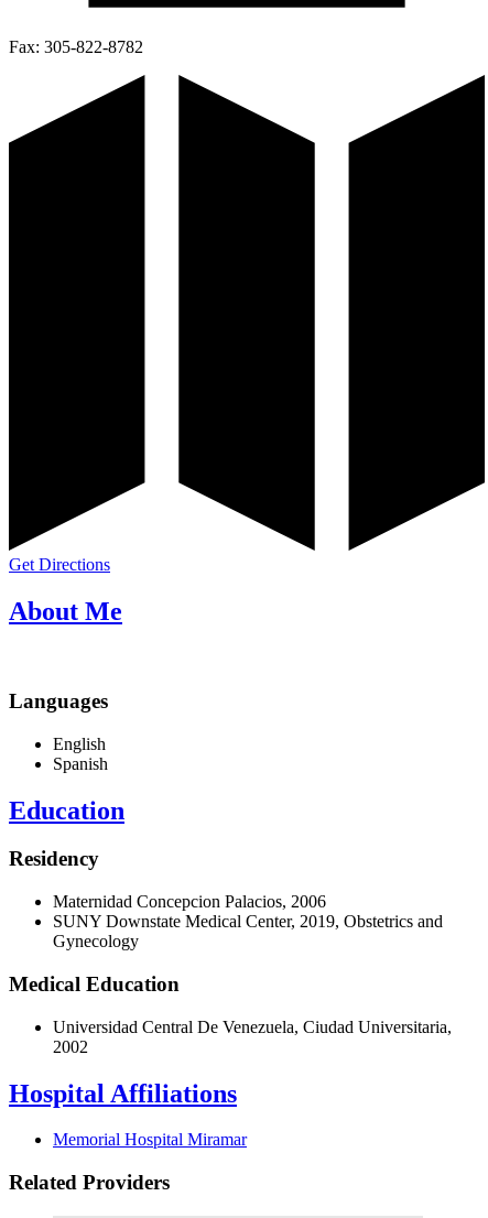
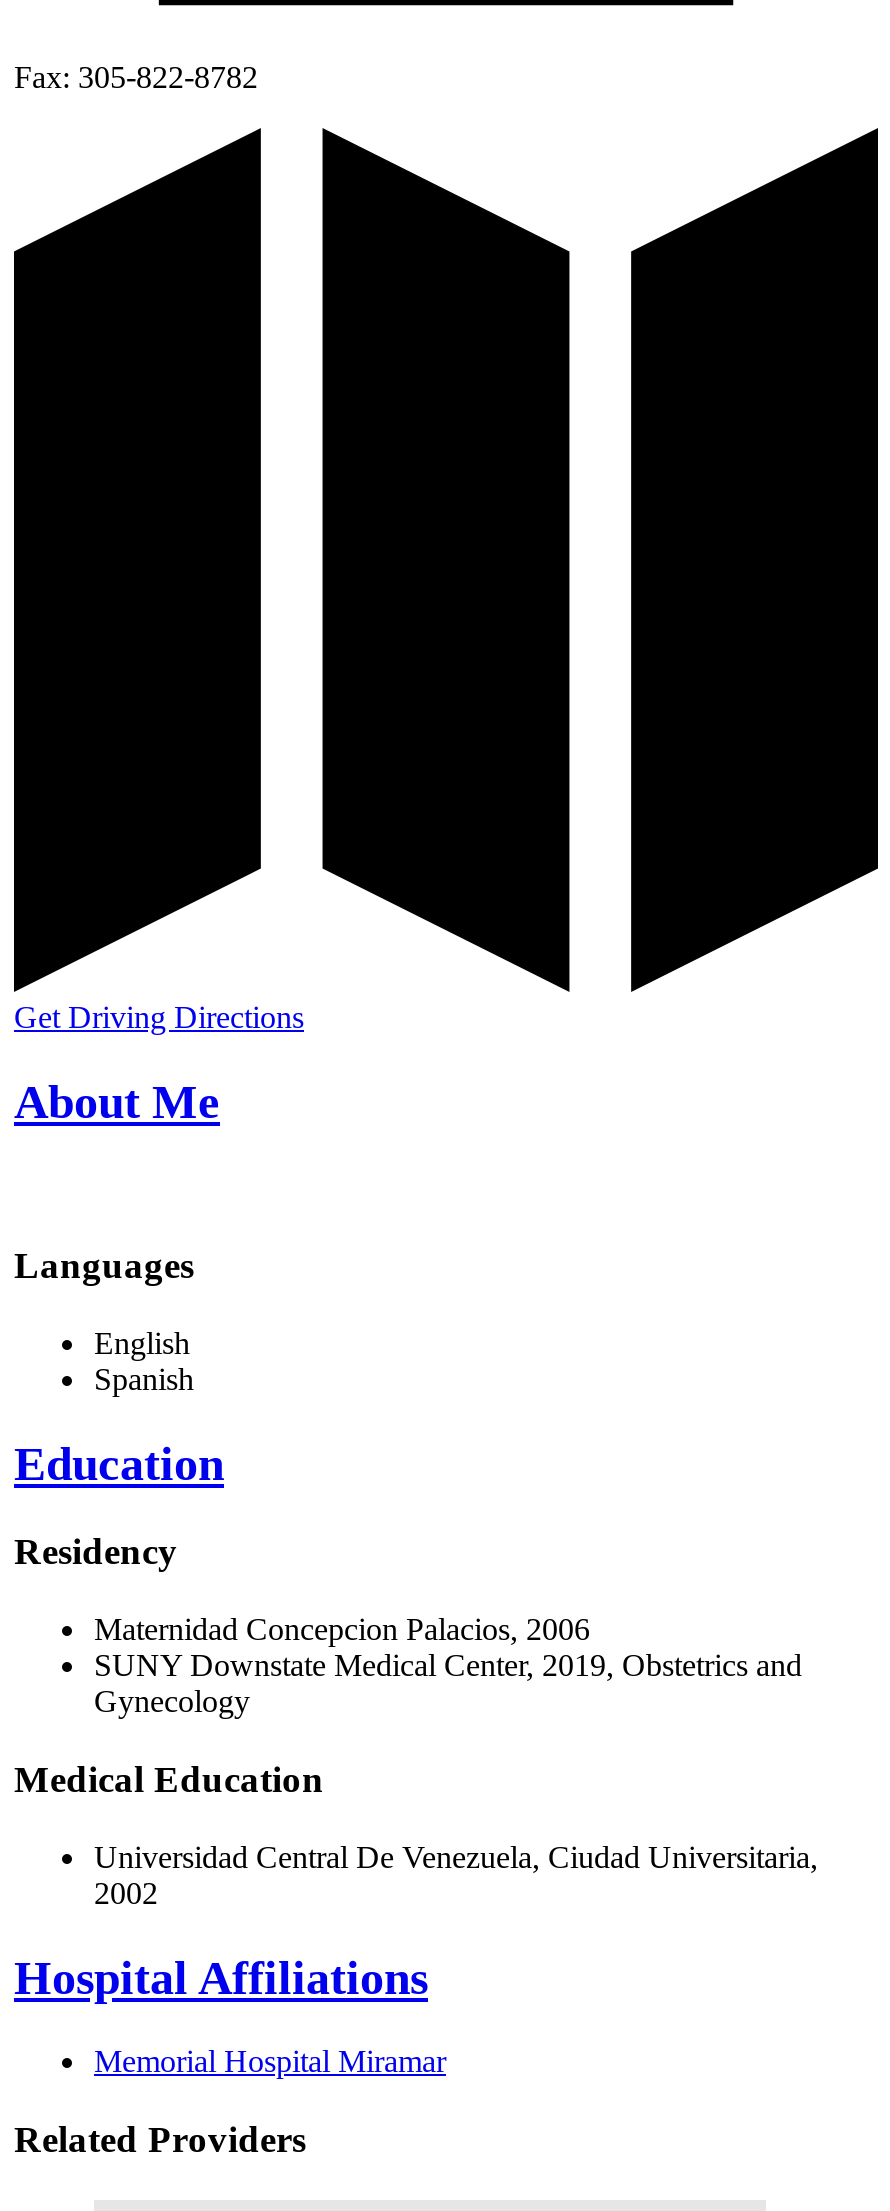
- Get Directions
+ Get Driving Directions
